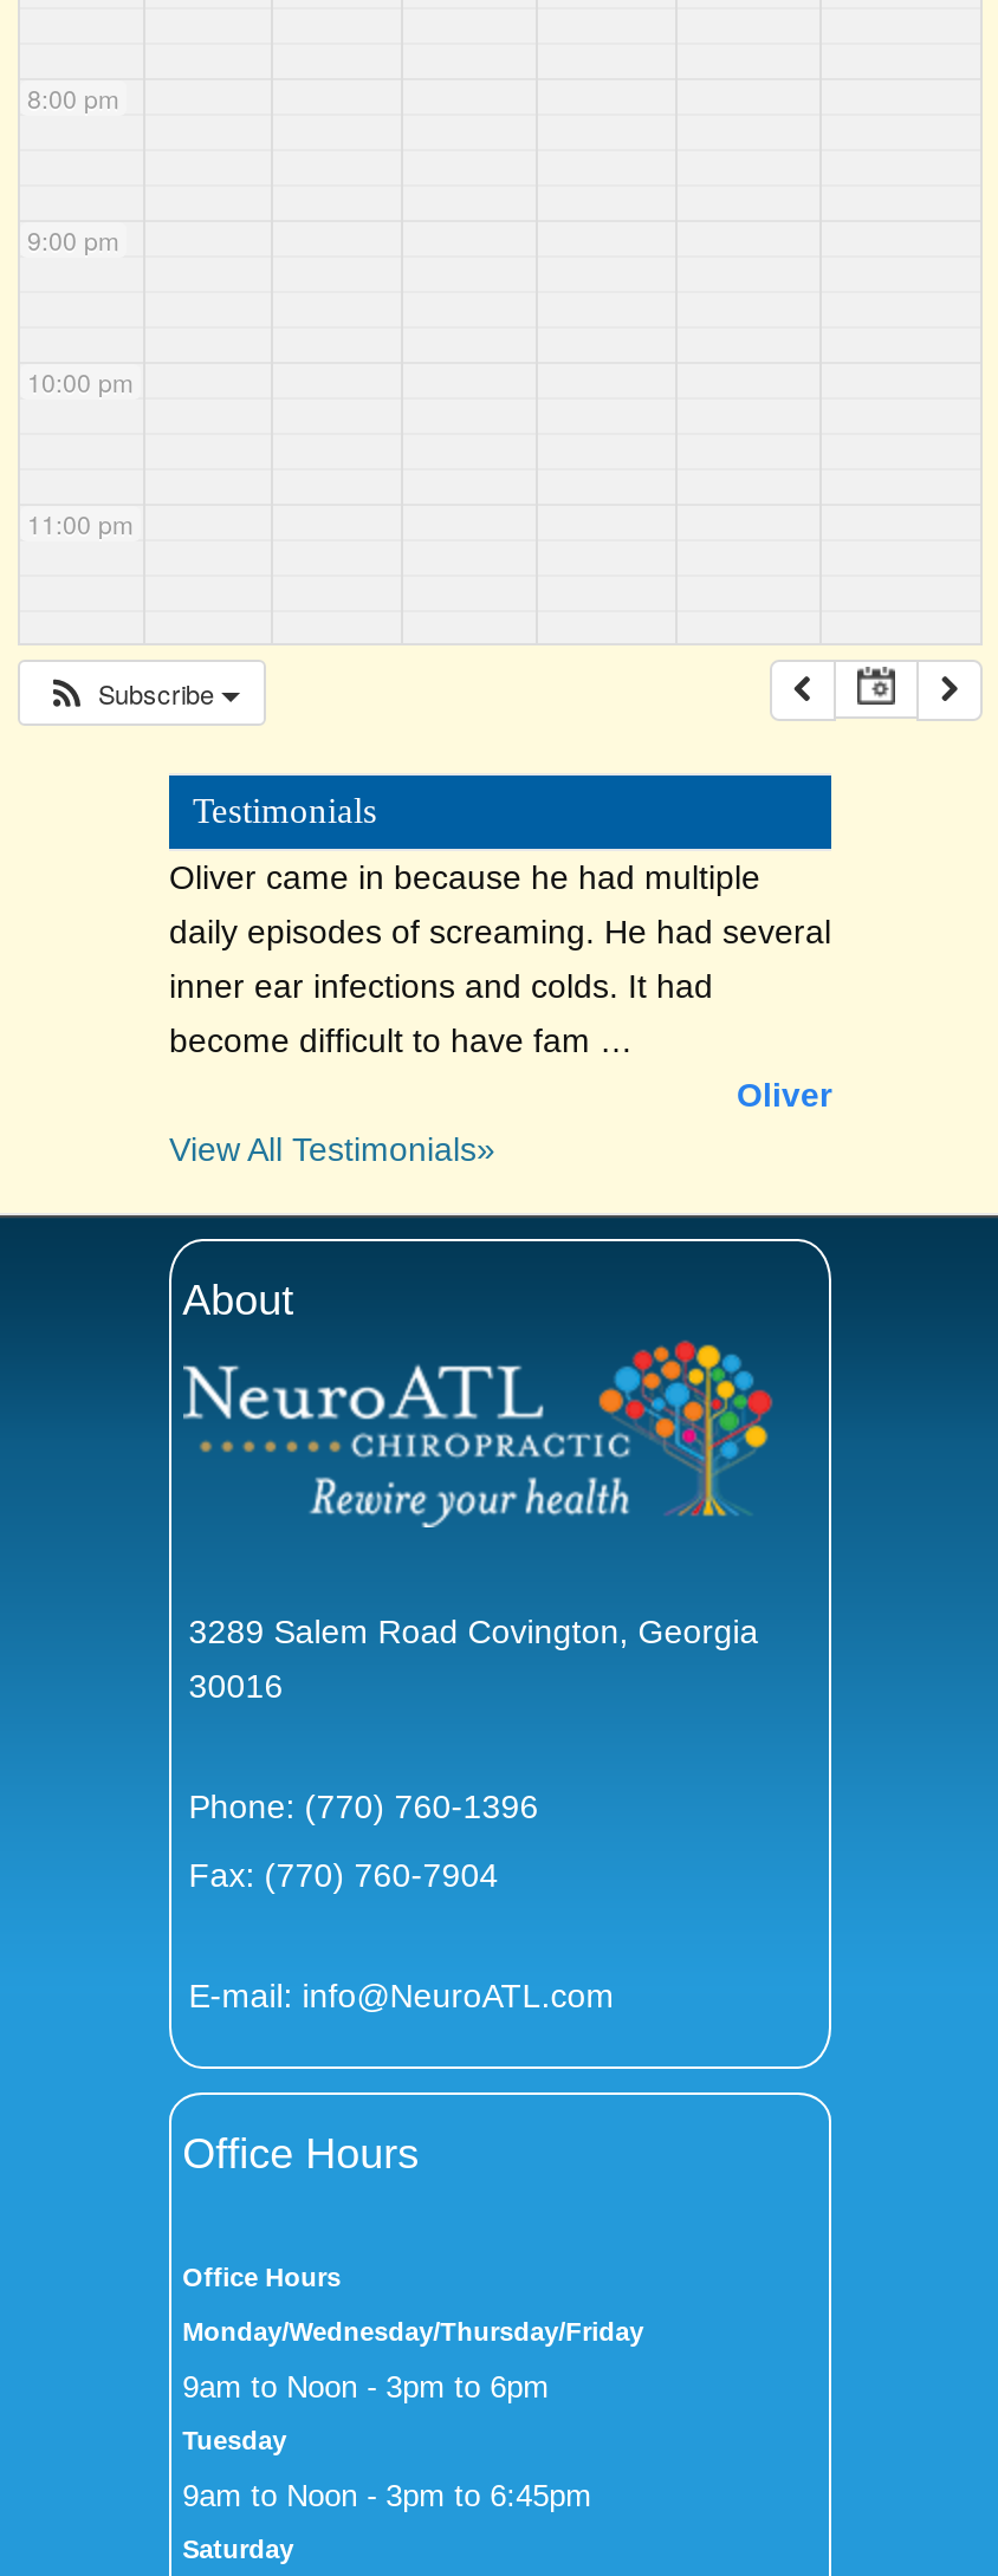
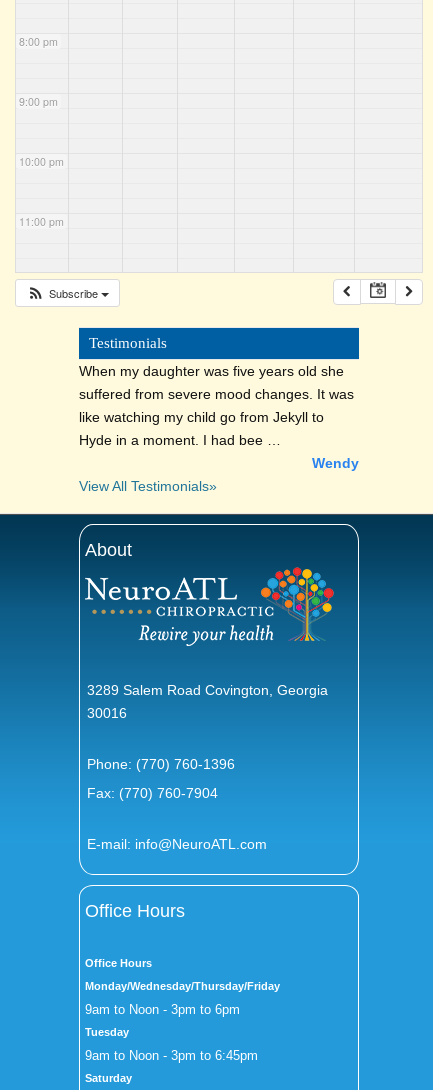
- Oliver came in because he had multiple
- daily episodes of screaming. He had several
- inner ear infections and colds. It had
- become difficult to have fam …
- Oliver
+ When my daughter was five years old she
+ suffered from severe mood changes. It was
+ like watching my child go from Jekyll to
+ Hyde in a moment. I had bee …
+ Wendy
